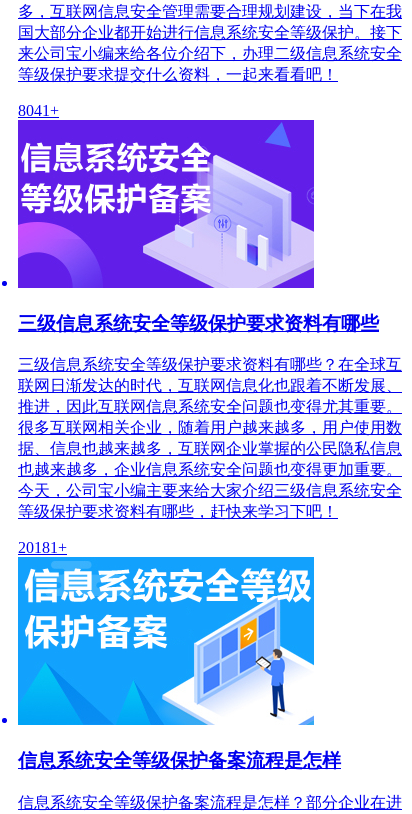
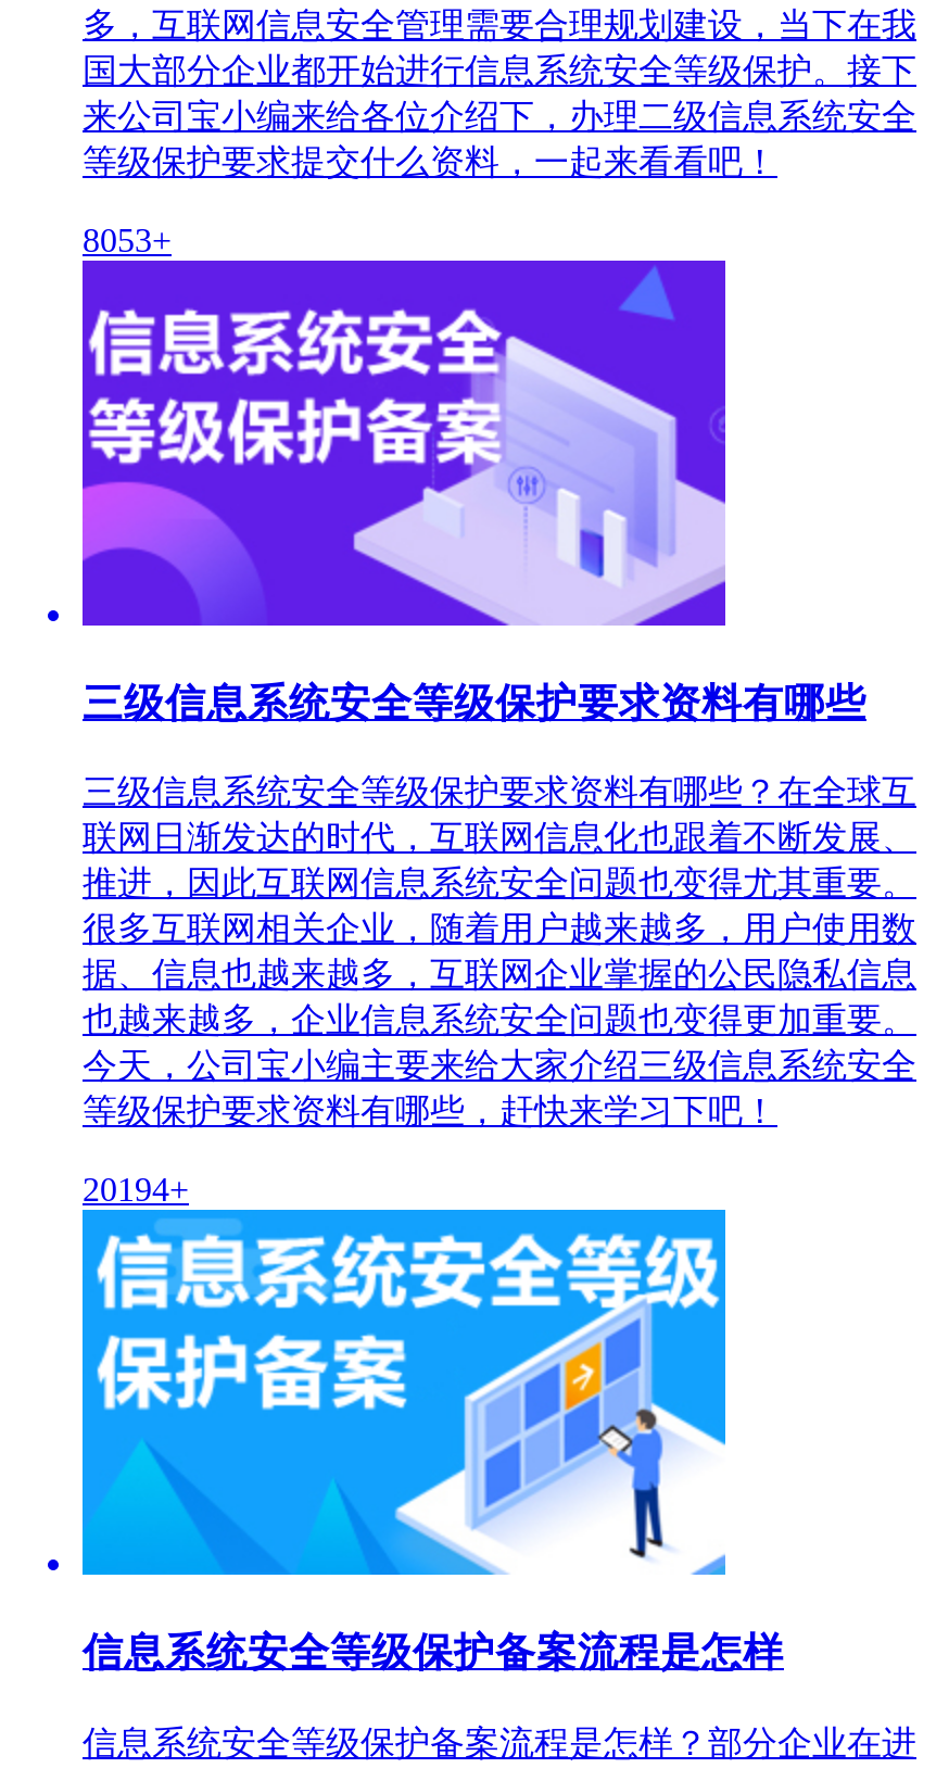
- 8041+
+ 8053+

- 20181+
+ 20194+
